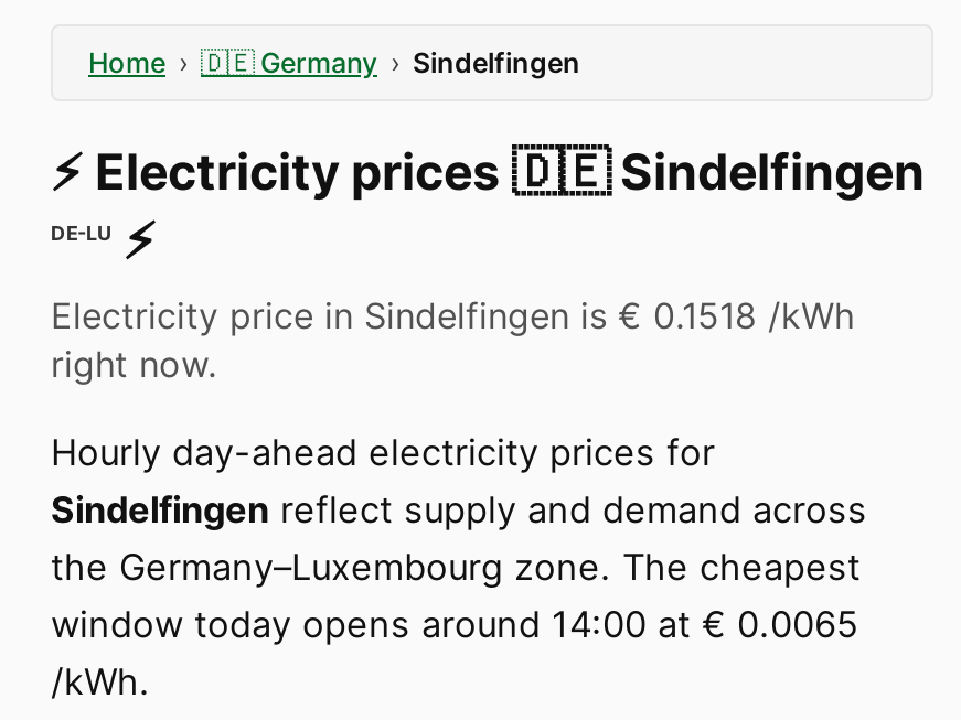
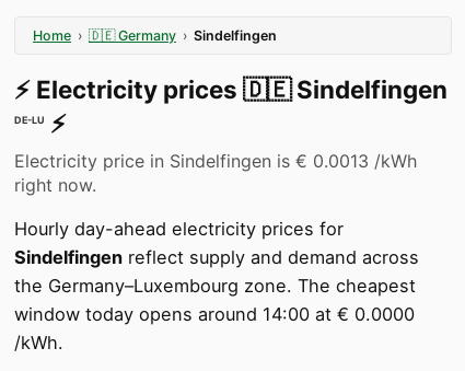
- Electricity price in Sindelfingen is € 0.1518 /kWh
+ Electricity price in Sindelfingen is € 0.0013 /kWh

- window today opens around 14:00 at € 0.0065
+ window today opens around 14:00 at € 0.0000
